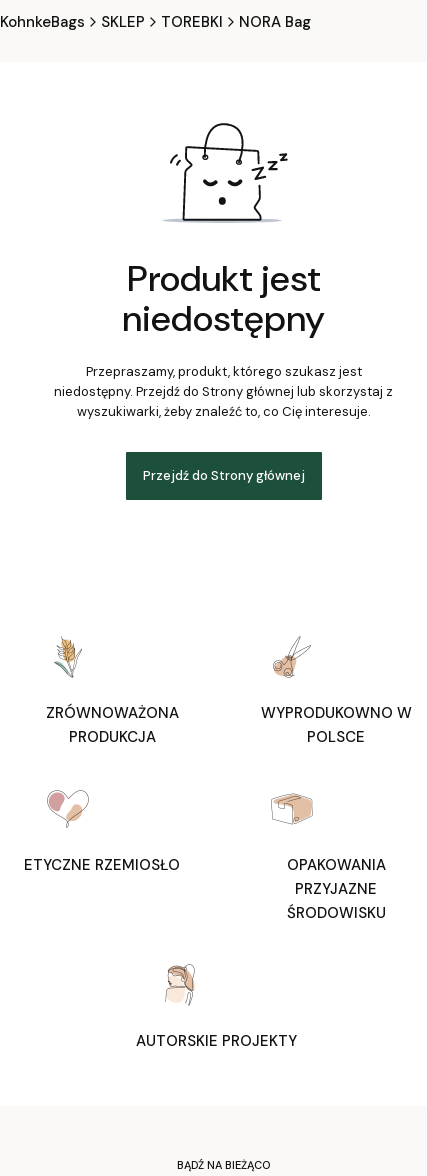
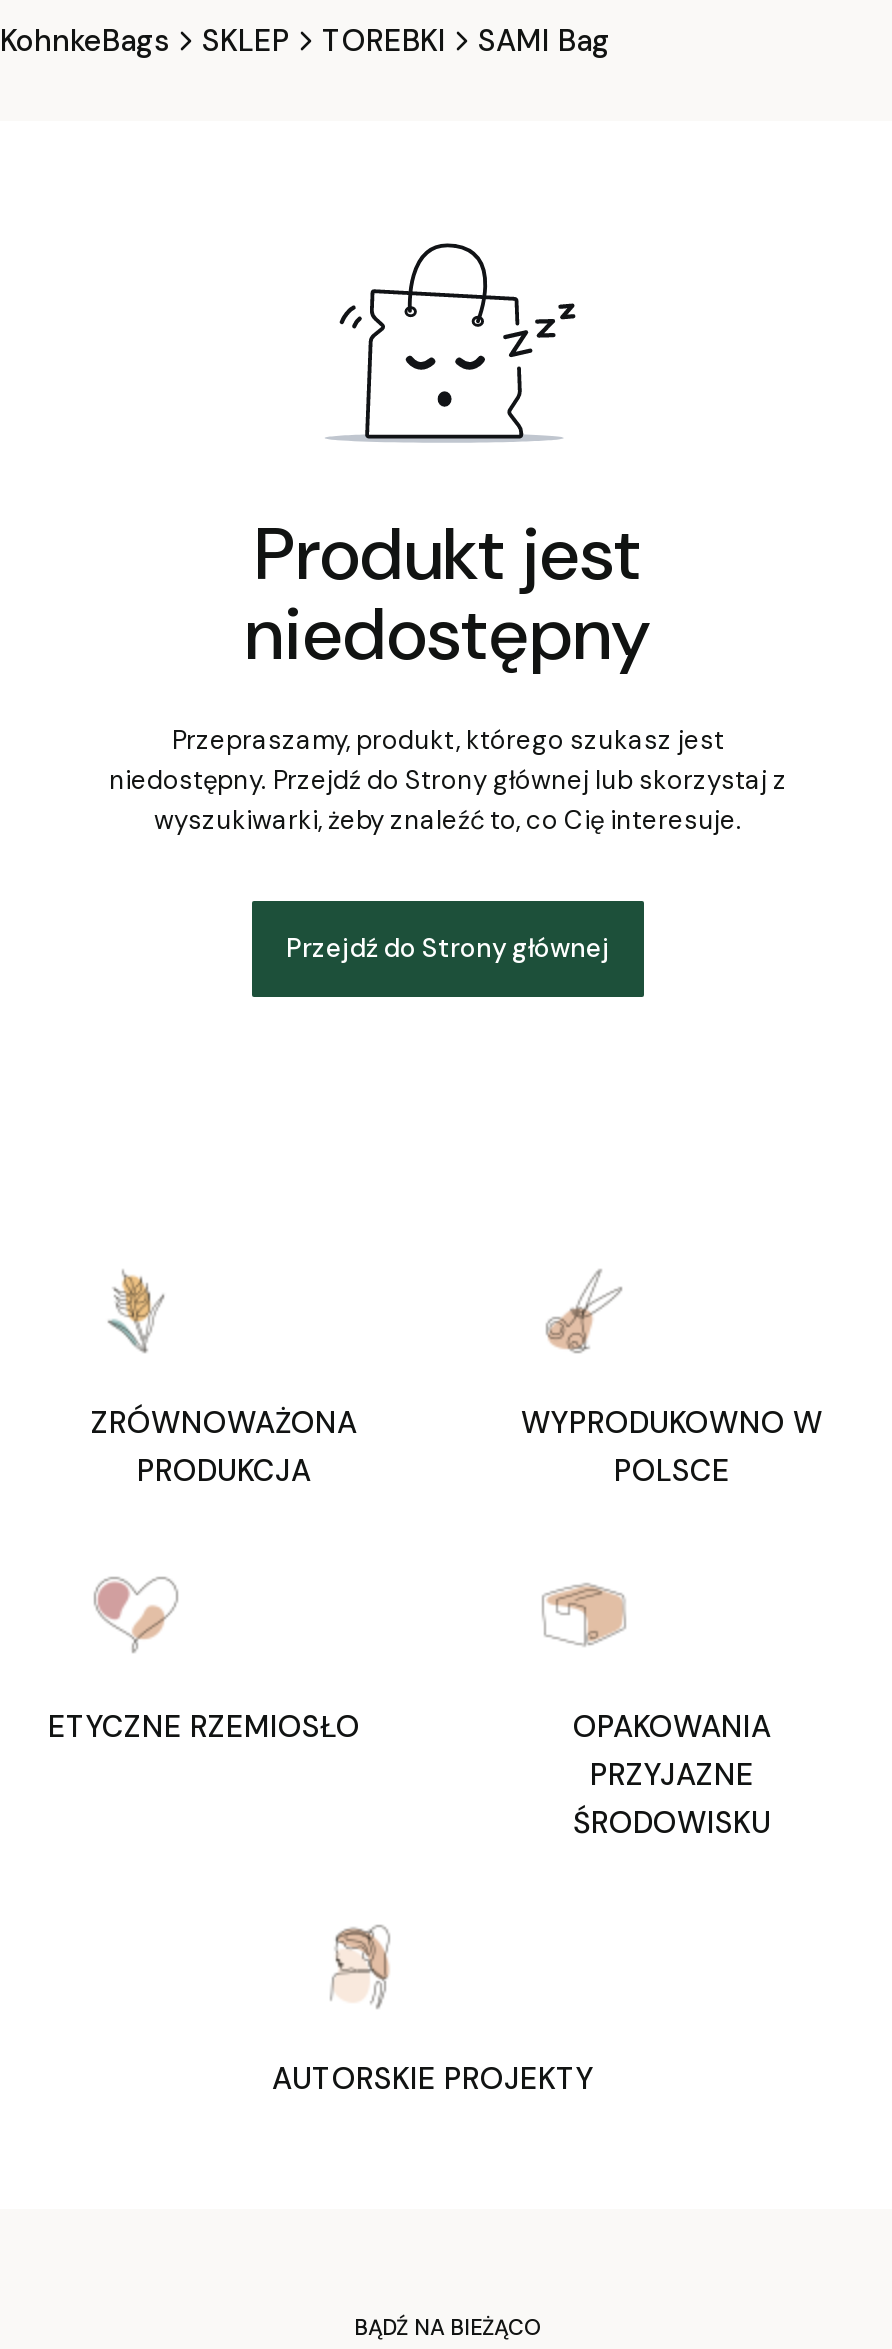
- NORA Bag
+ SAMI Bag
